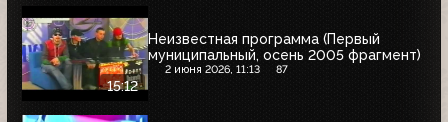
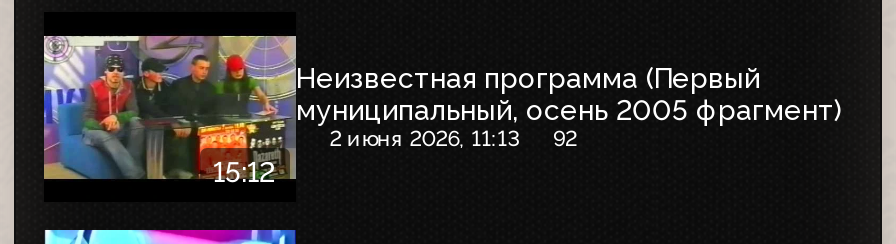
- 2 июня 2026, 11:13 87
+ 2 июня 2026, 11:13 92
